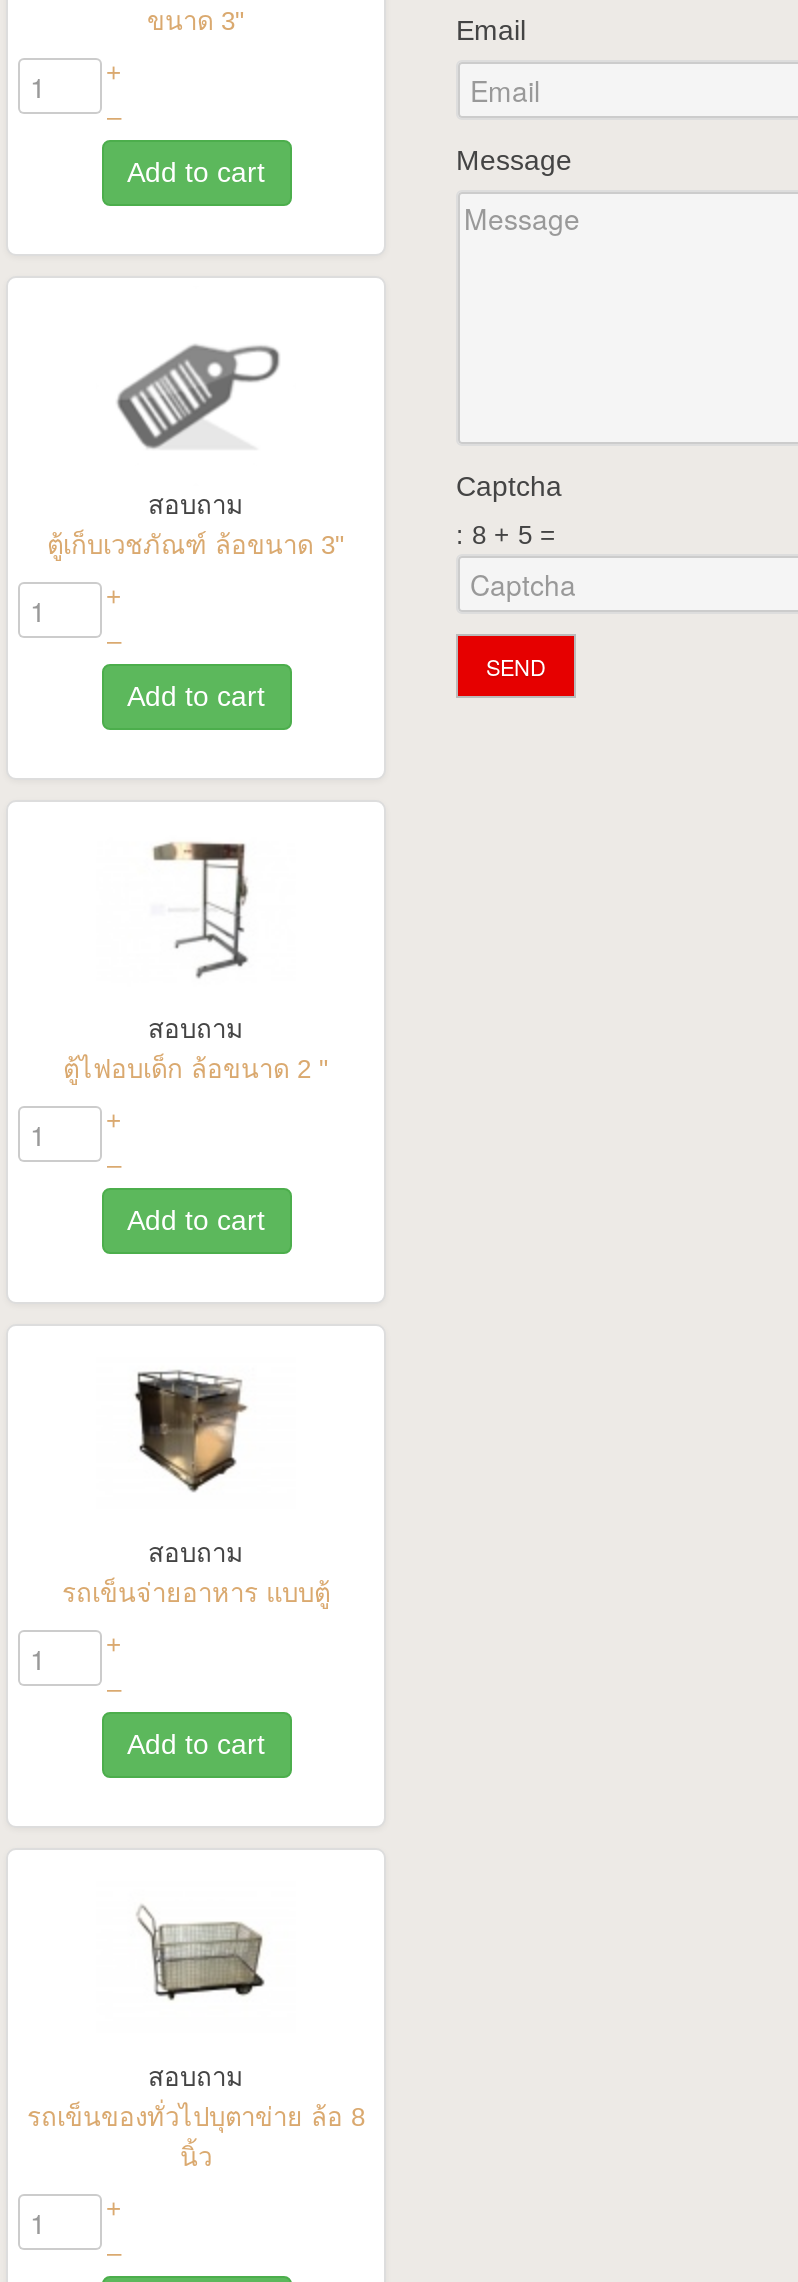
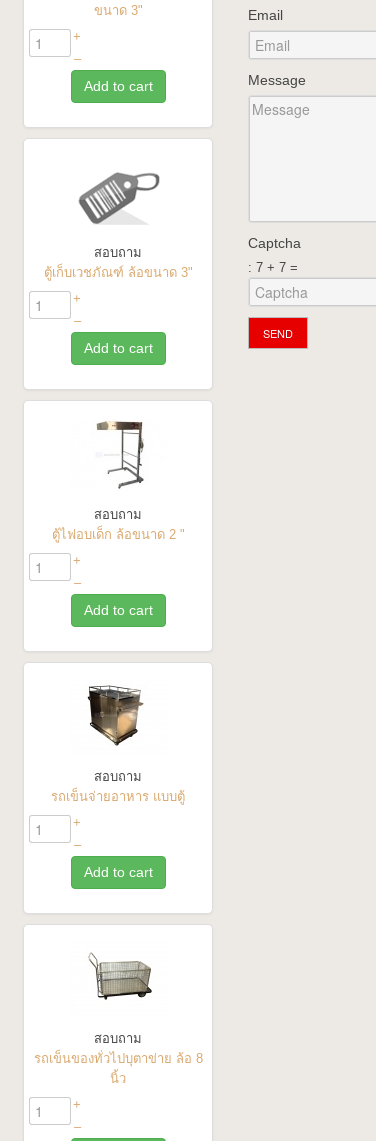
- : 8 + 5 =
+ : 7 + 7 =
